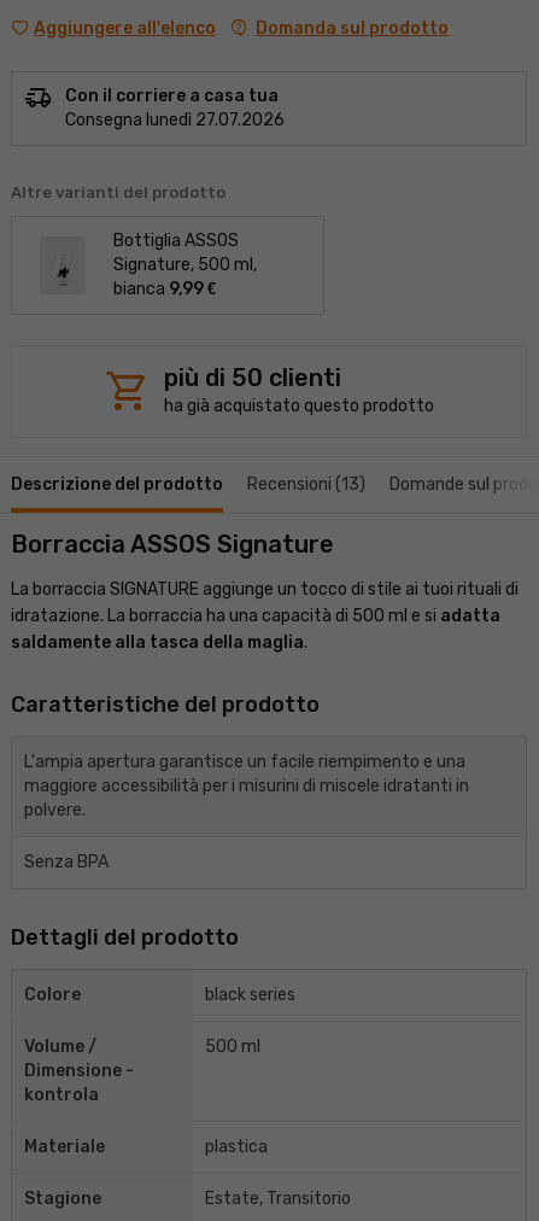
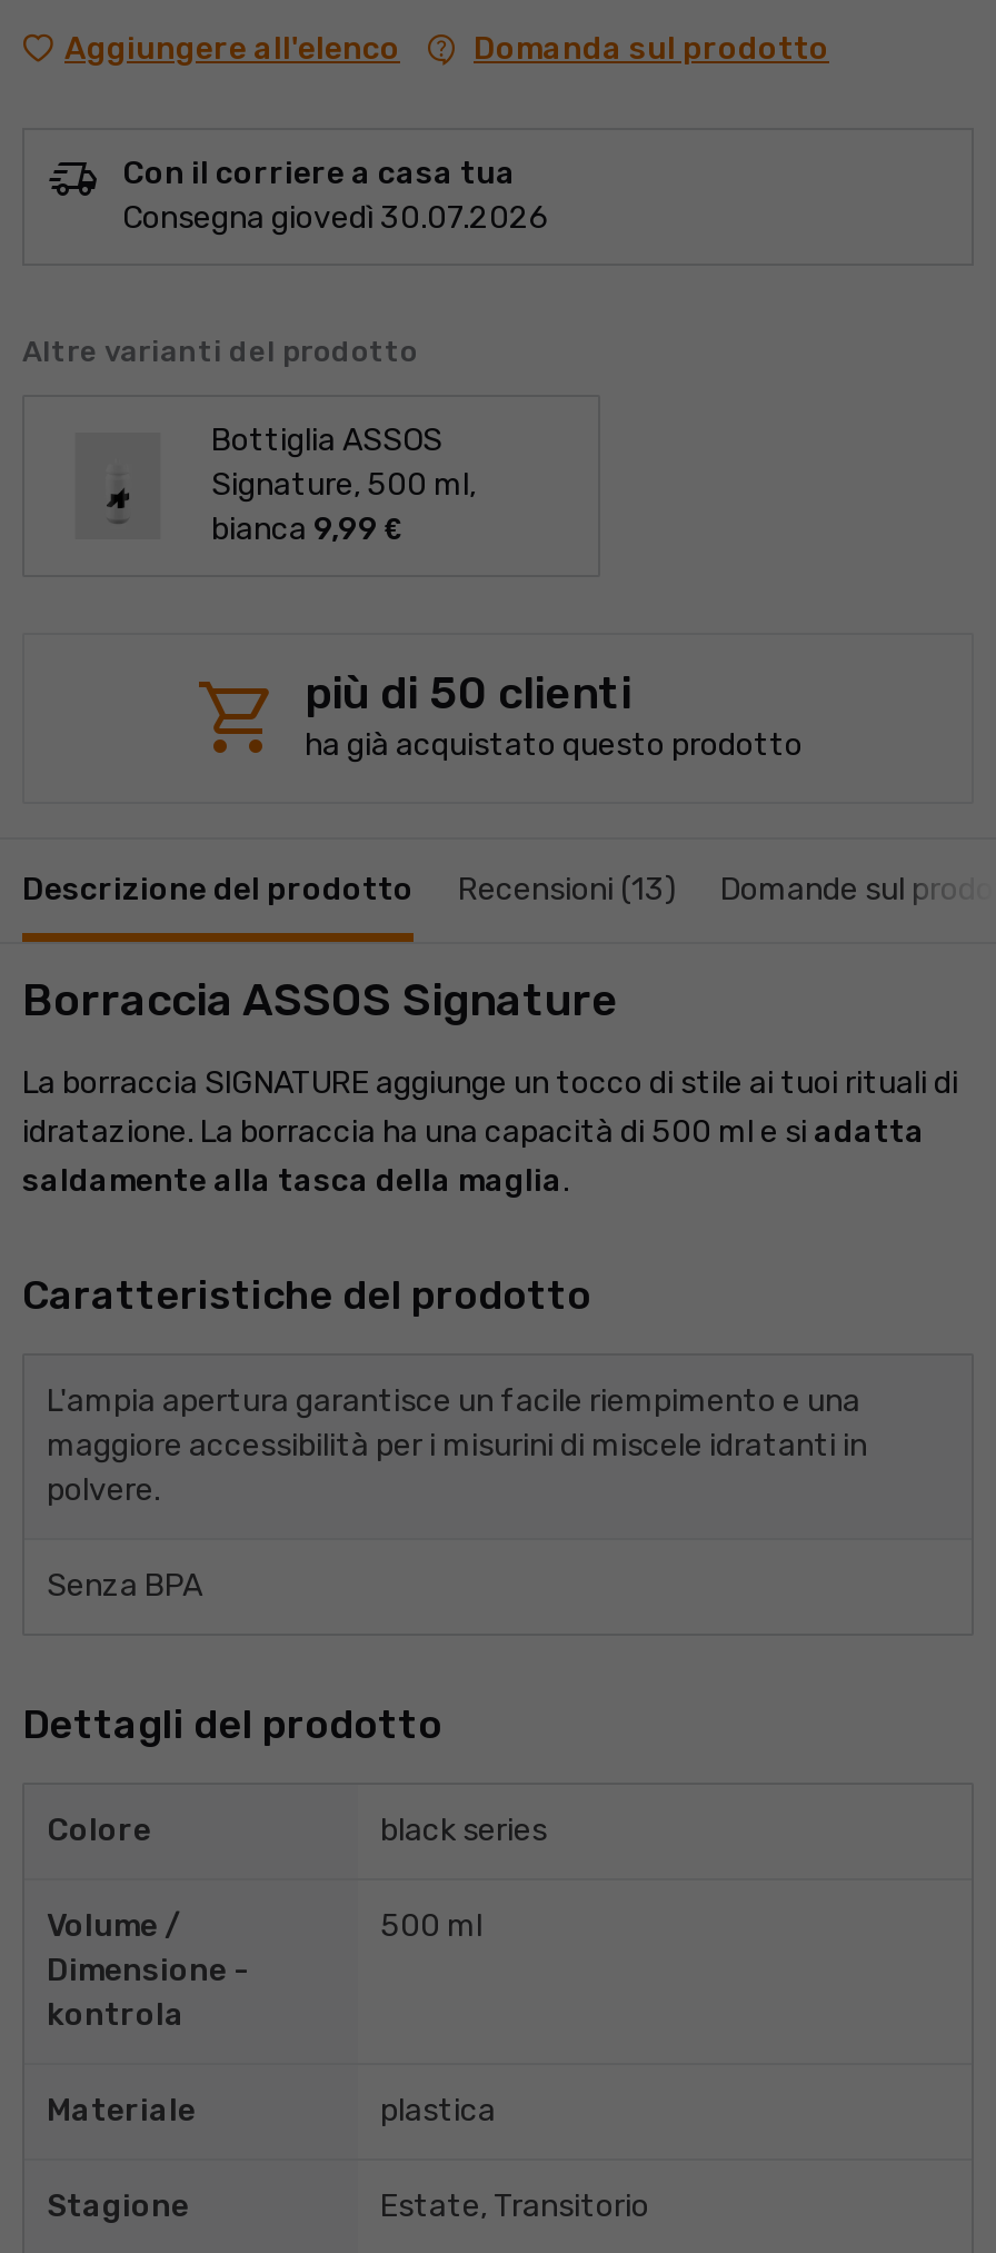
- Consegna lunedì 27.07.2026
+ Consegna giovedì 30.07.2026
